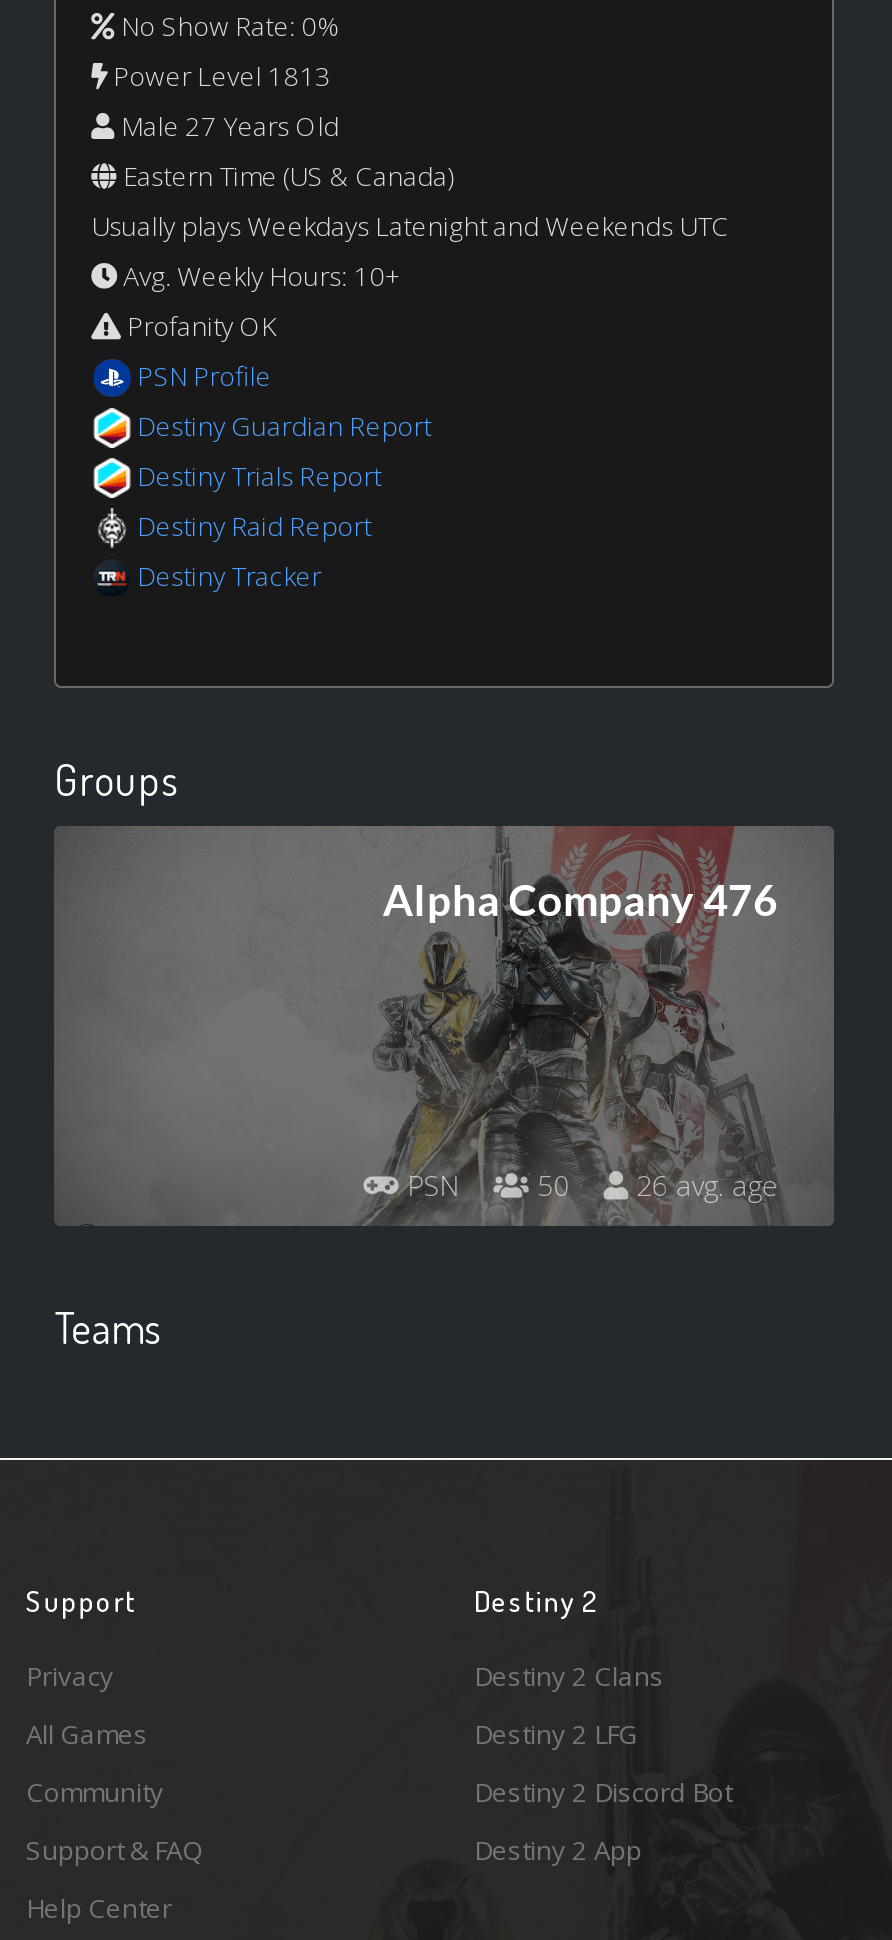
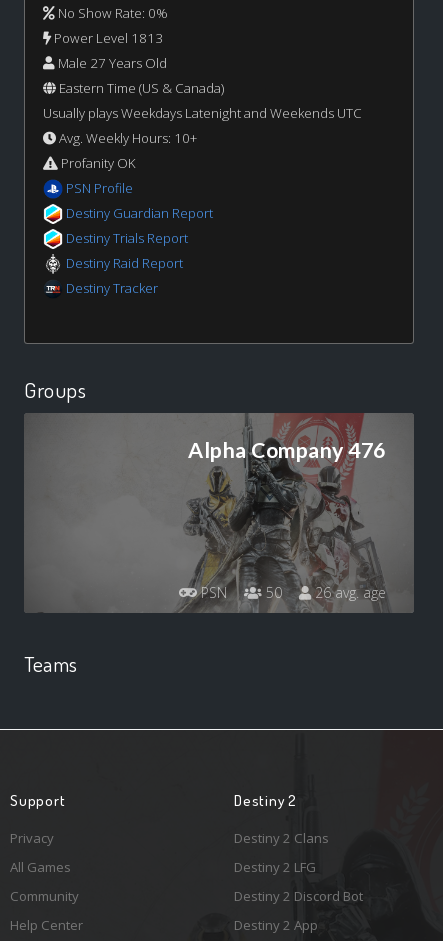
- Support & FAQ
